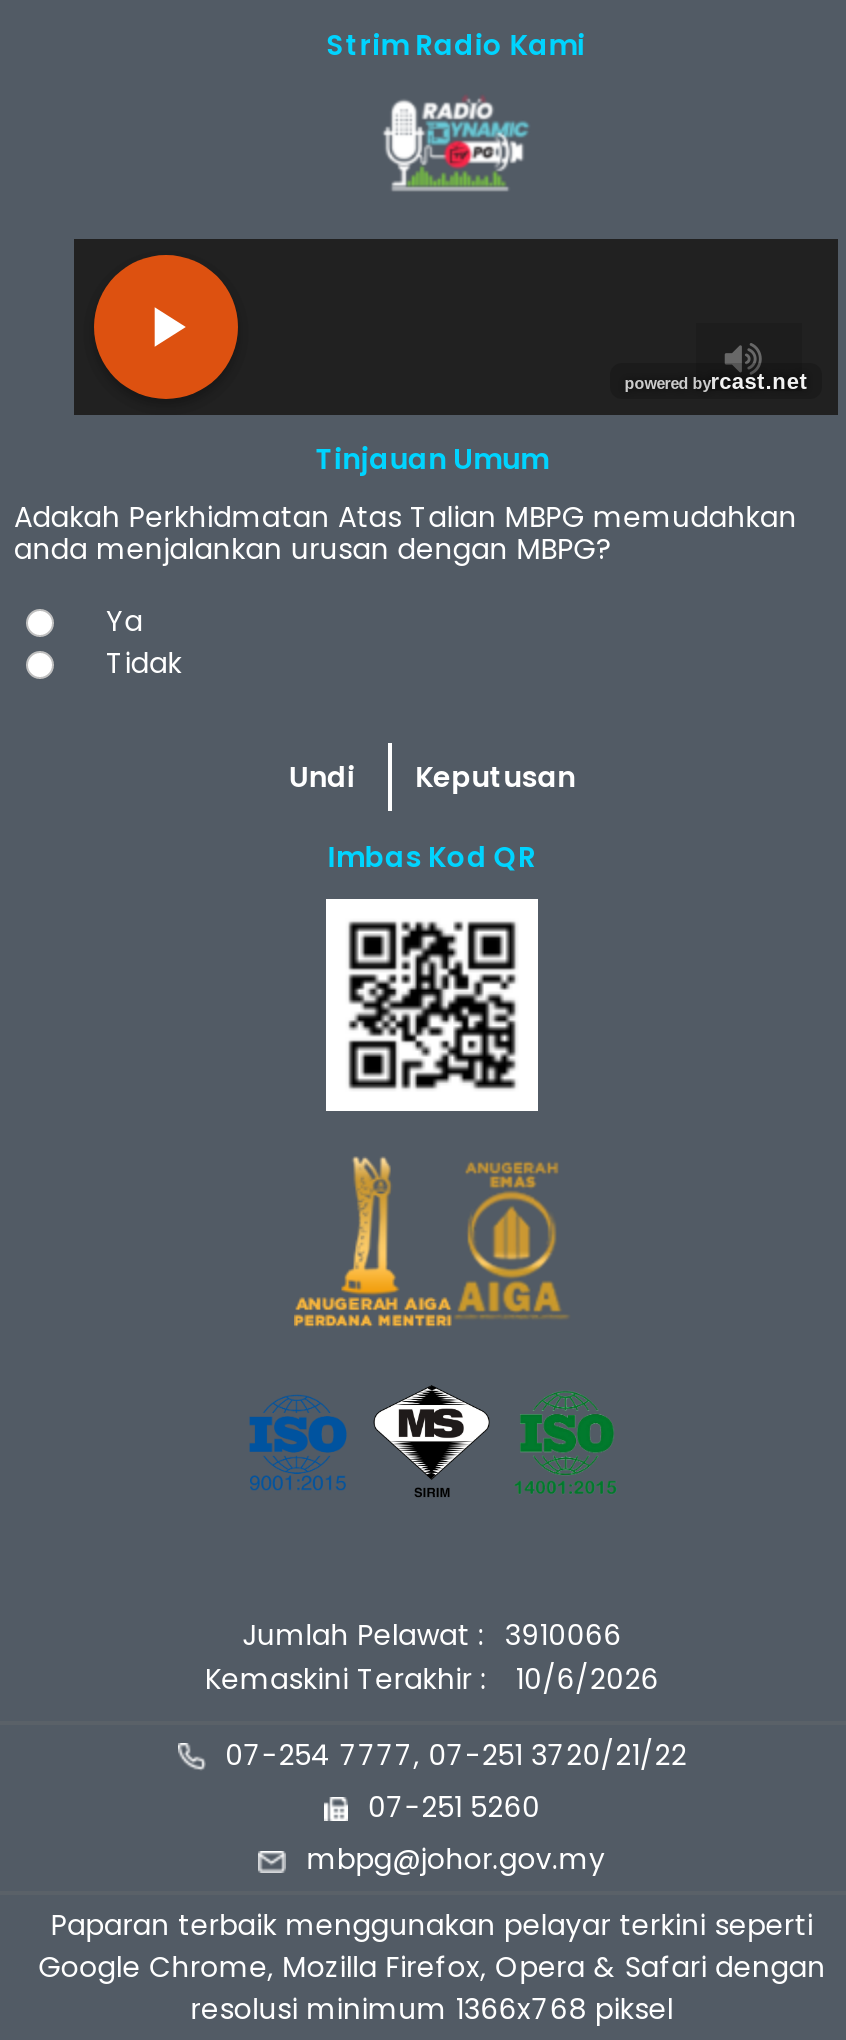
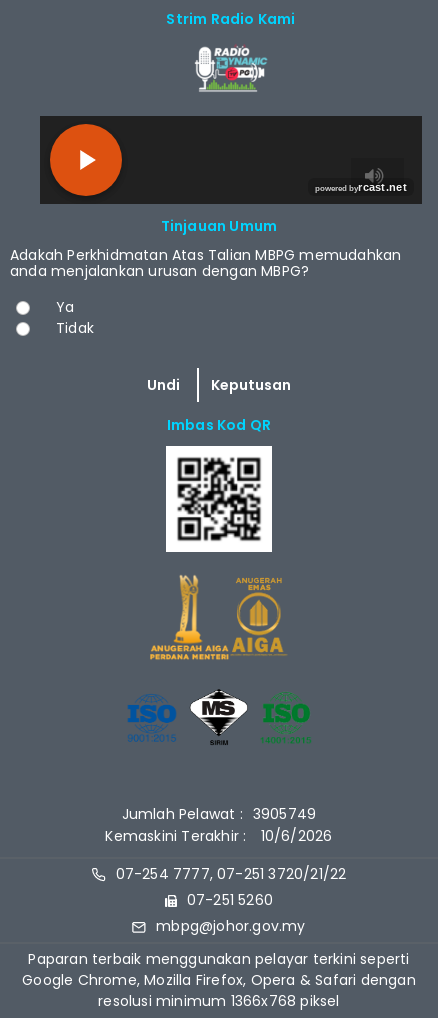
- Jumlah Pelawat : 3910066
+ Jumlah Pelawat : 3905749
